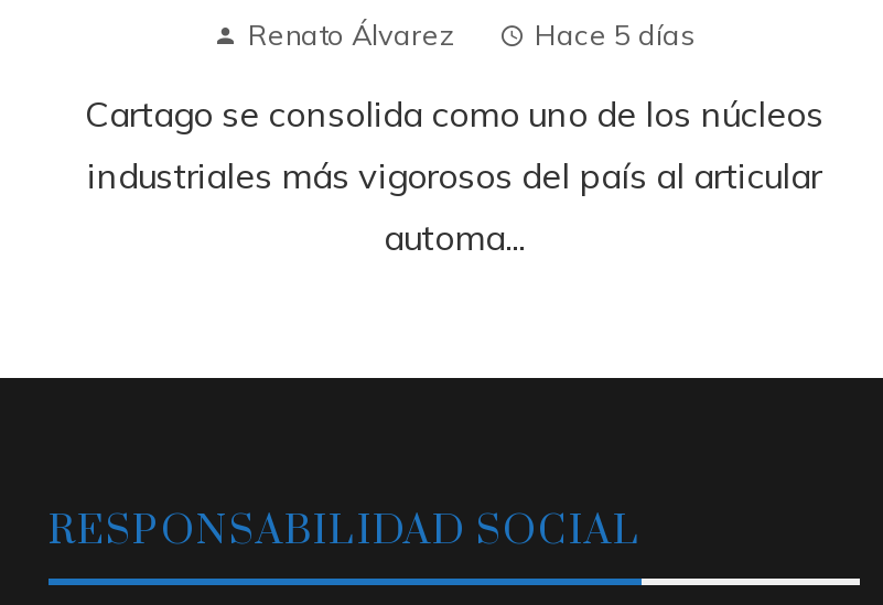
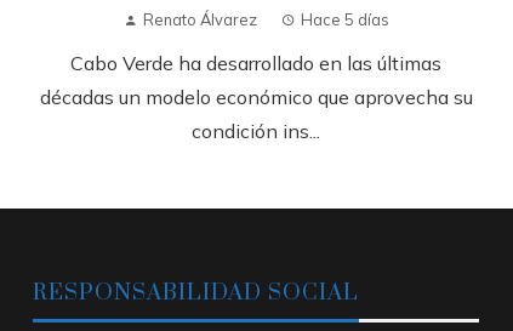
- Cartago se consolida como uno de los núcleos
- industriales más vigorosos del país al articular
- automa...
+ Cabo Verde ha desarrollado en las últimas
+ décadas un modelo económico que aprovecha su
+ condición ins...
